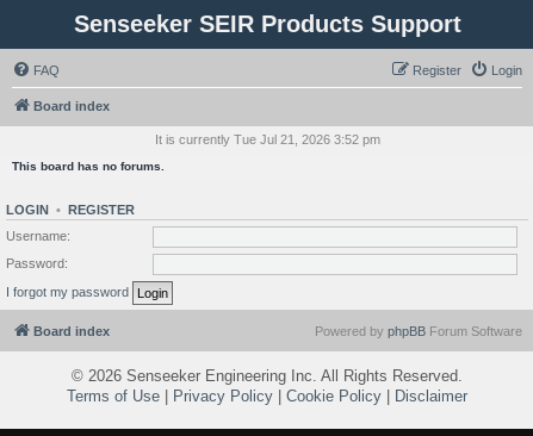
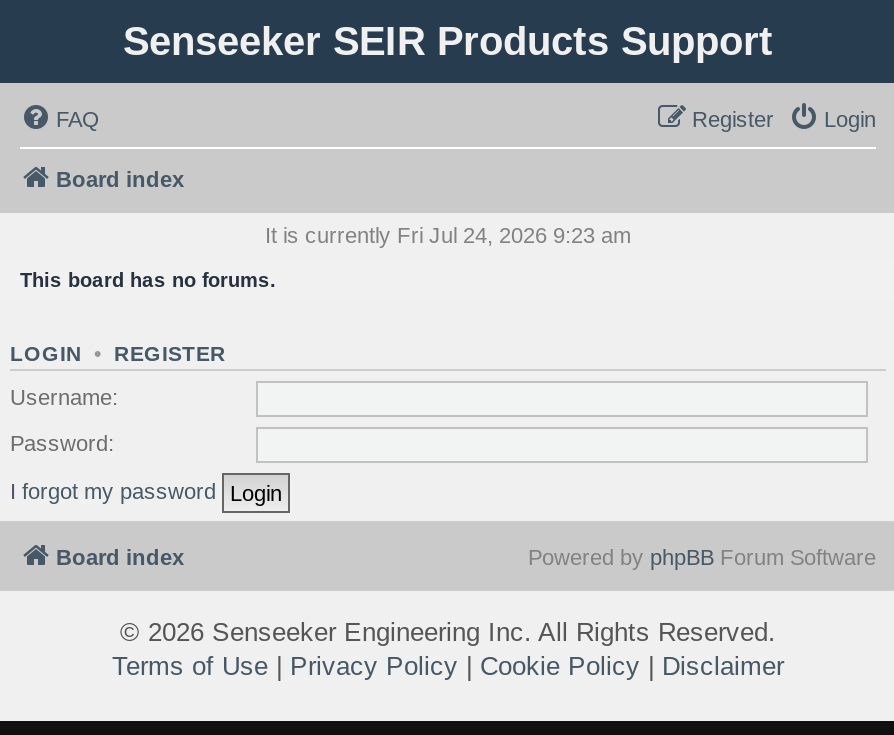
- It is currently Tue Jul 21, 2026 3:52 pm
+ It is currently Fri Jul 24, 2026 9:23 am
